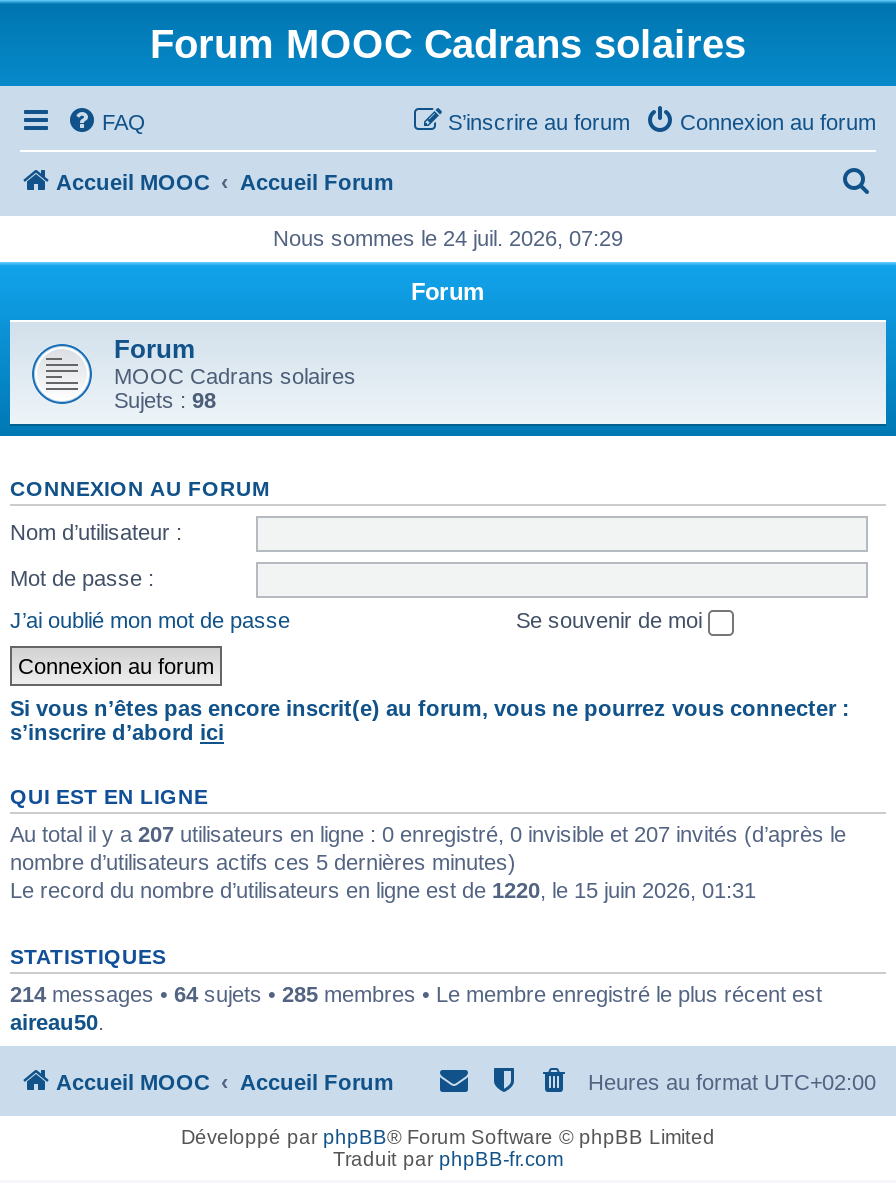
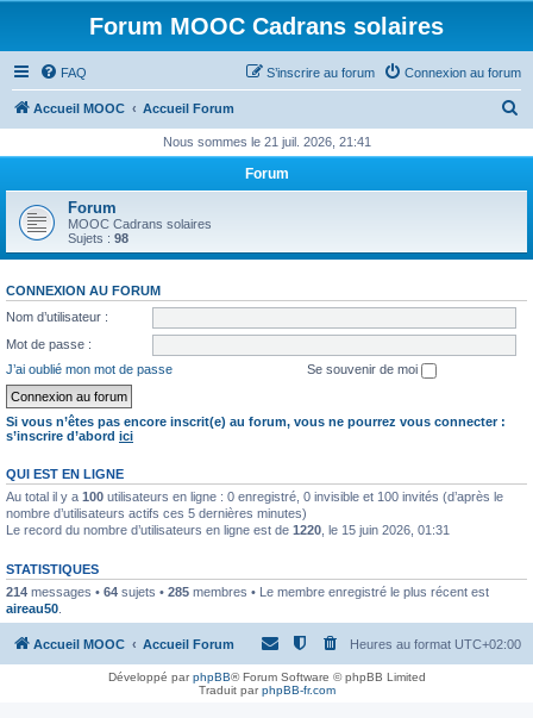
- Nous sommes le 24 juil. 2026, 07:29
+ Nous sommes le 21 juil. 2026, 21:41

- Au total il y a 207 utilisateurs en ligne : 0 enregistré, 0 invisible et 207 invités (d’après le
+ Au total il y a 100 utilisateurs en ligne : 0 enregistré, 0 invisible et 100 invités (d’après le
